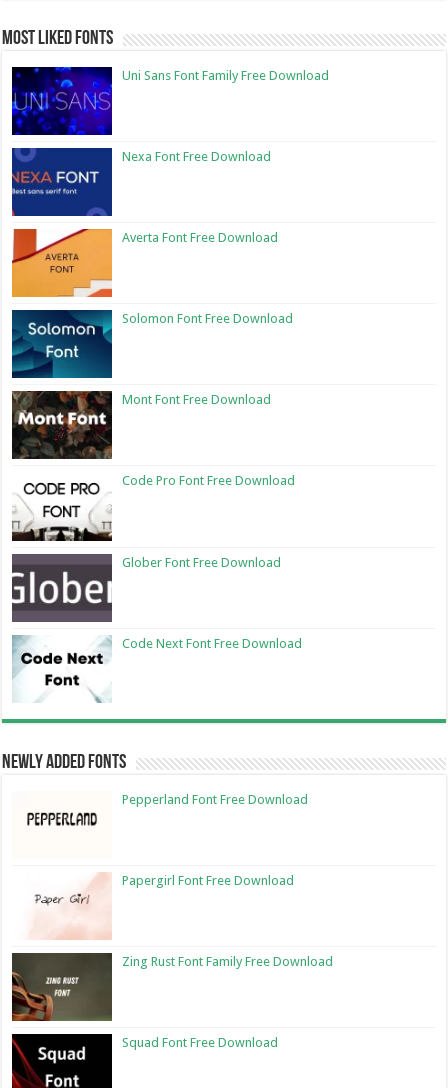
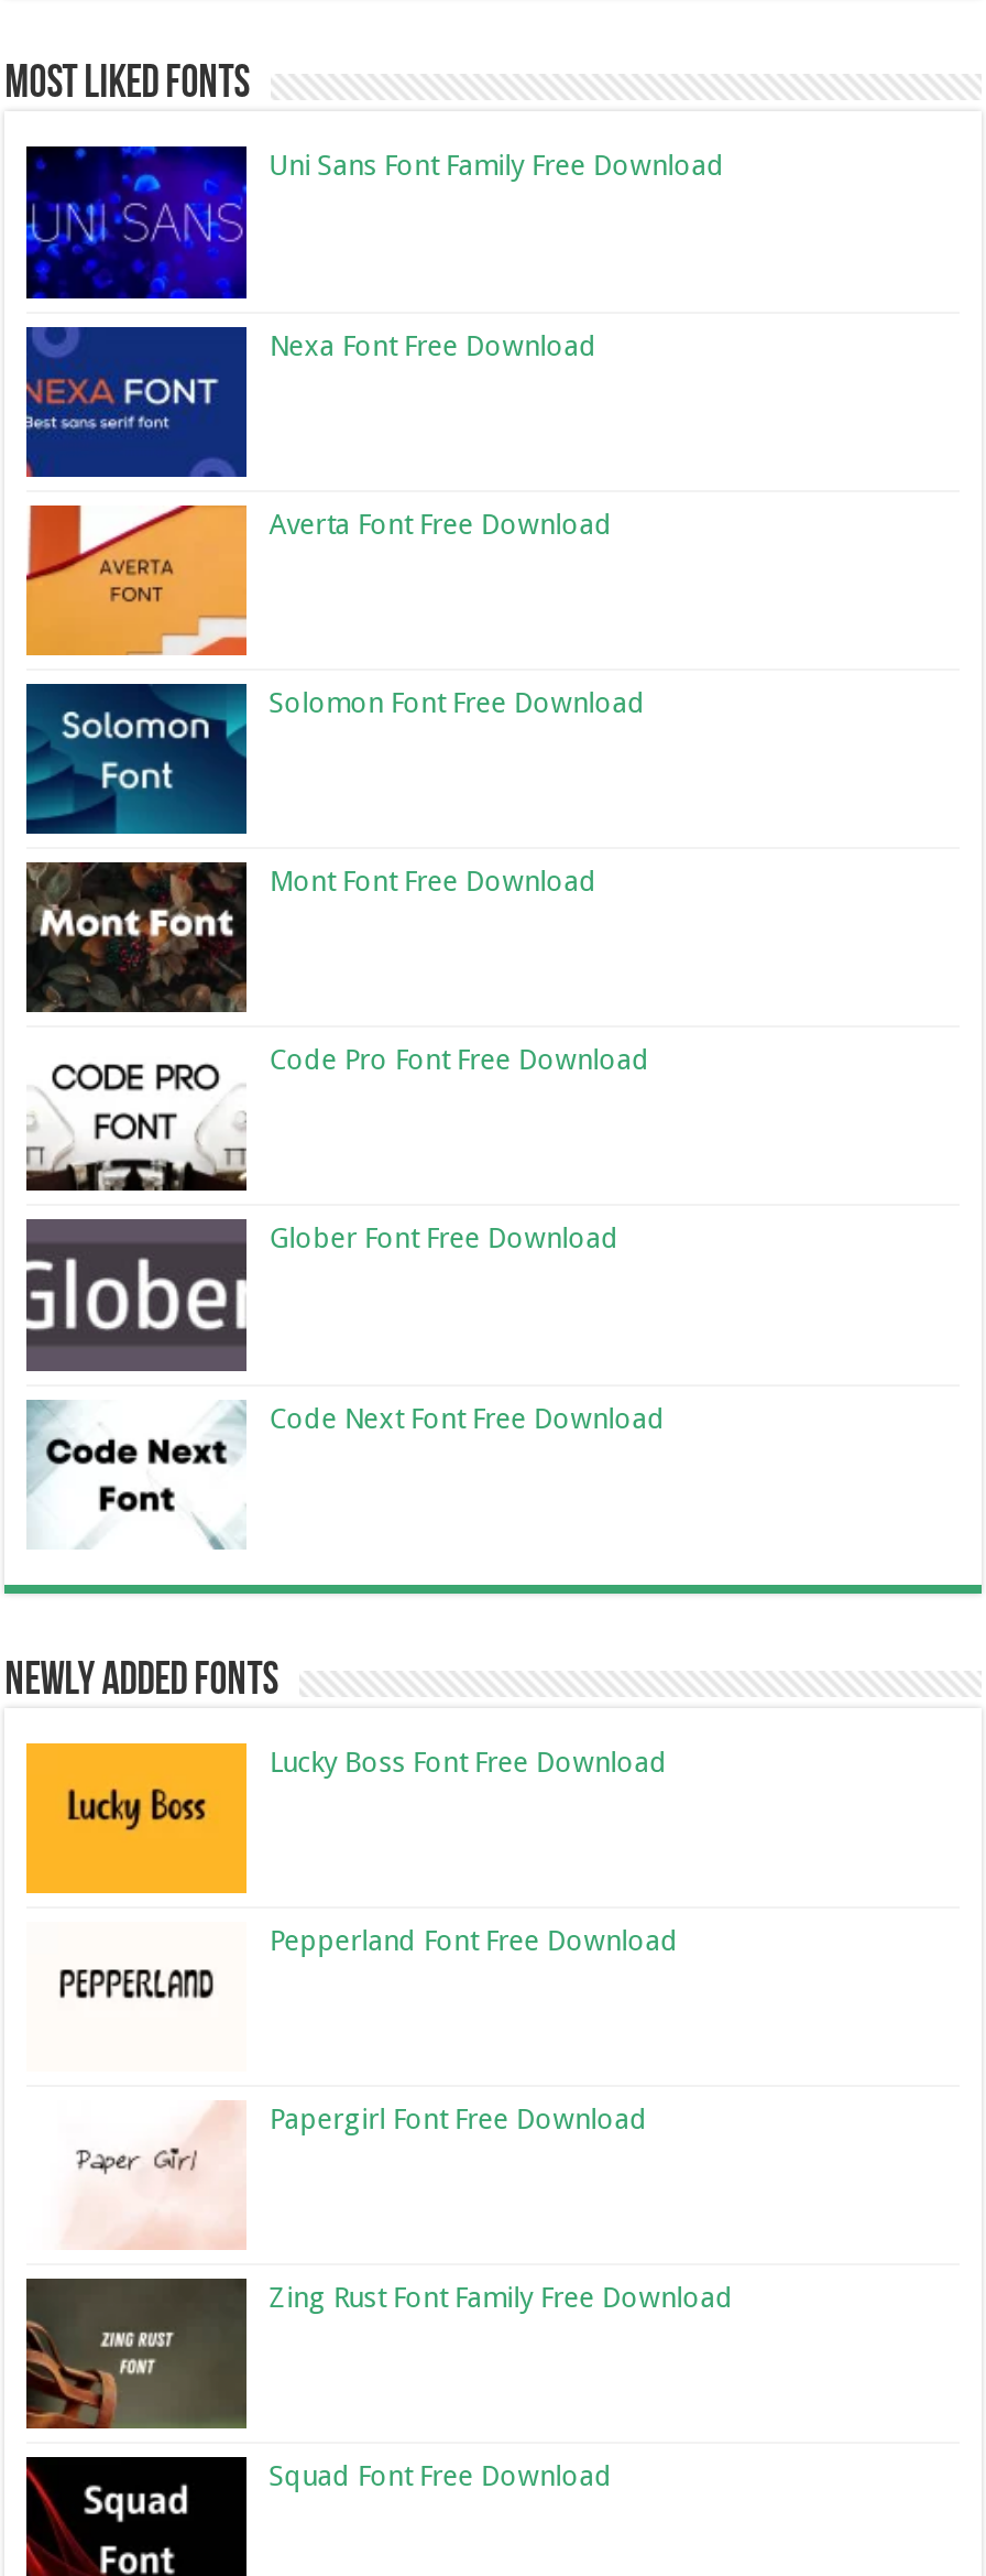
+ [image]
+ Lucky Boss Font Free Download
